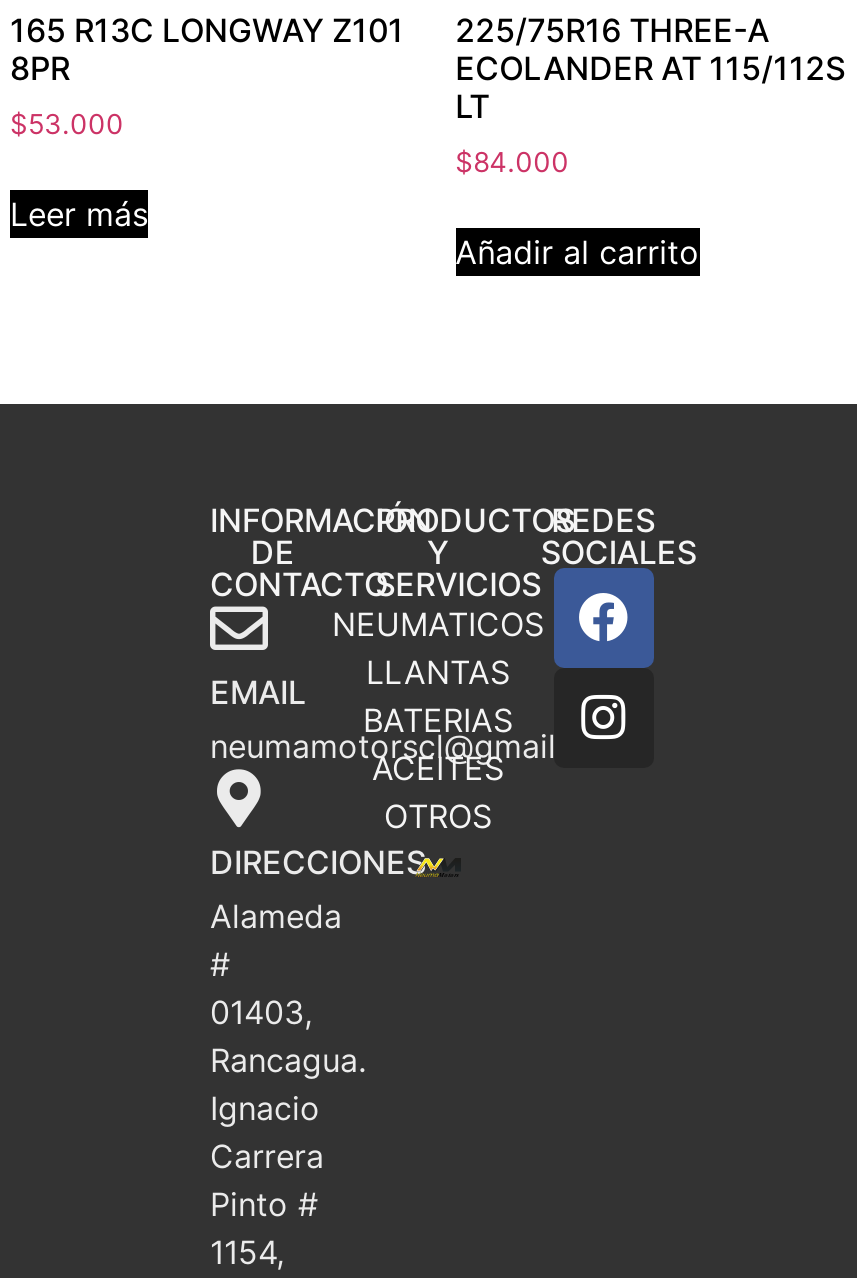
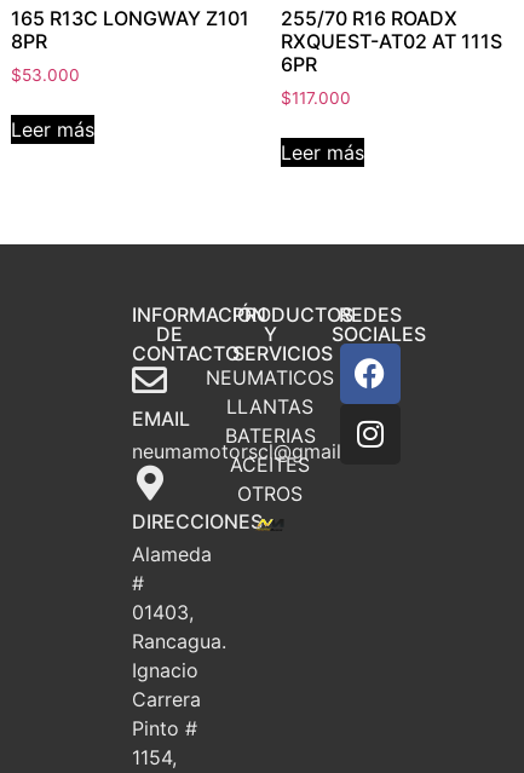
- 225/75R16 THREE-A
- ECOLANDER AT 115/112S
- LT
+ 255/70 R16 ROADX
+ RXQUEST-AT02 AT 111S
+ 6PR

- $84.000
+ $117.000

- Añadir al carrito
+ Leer más
